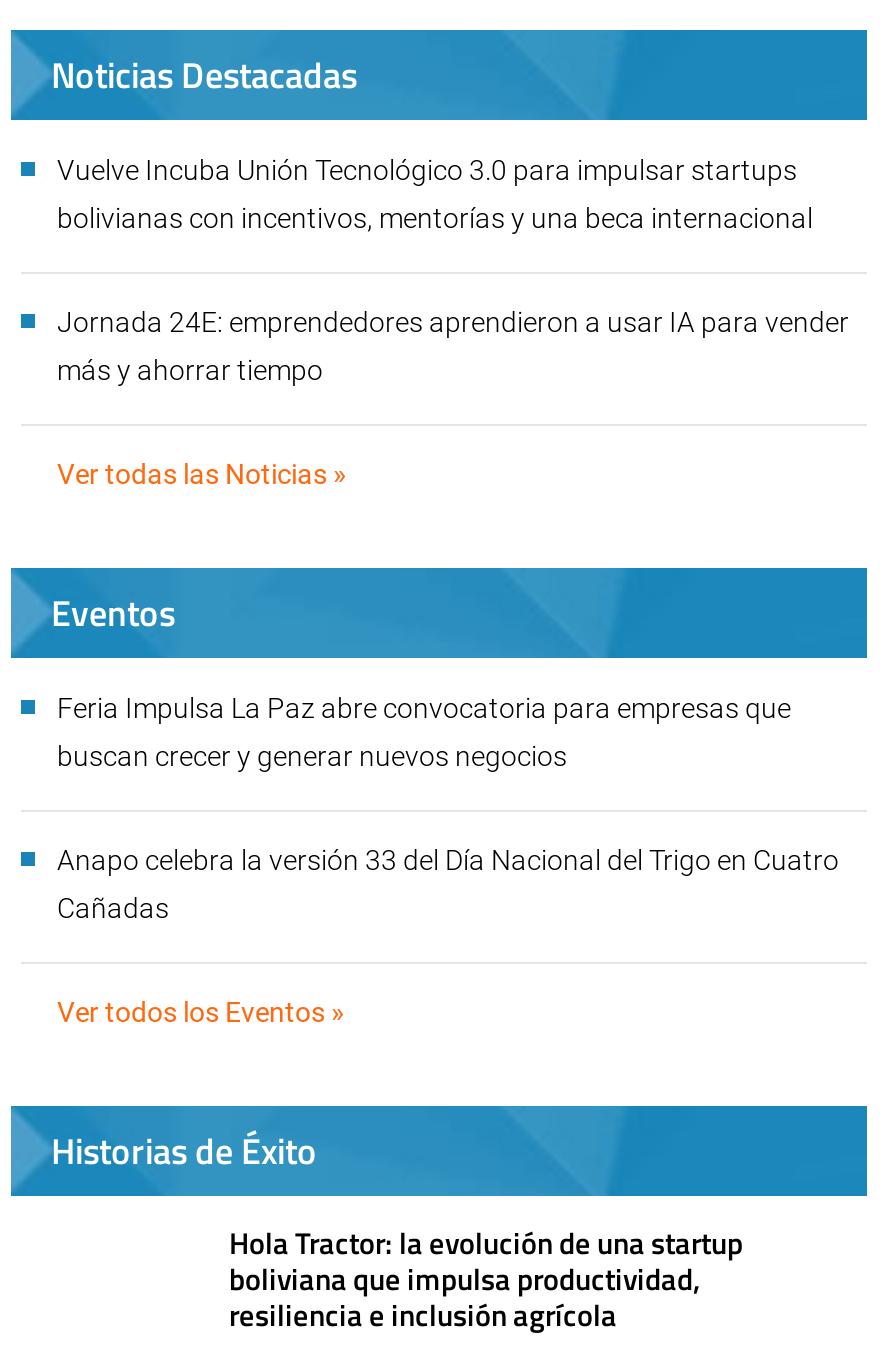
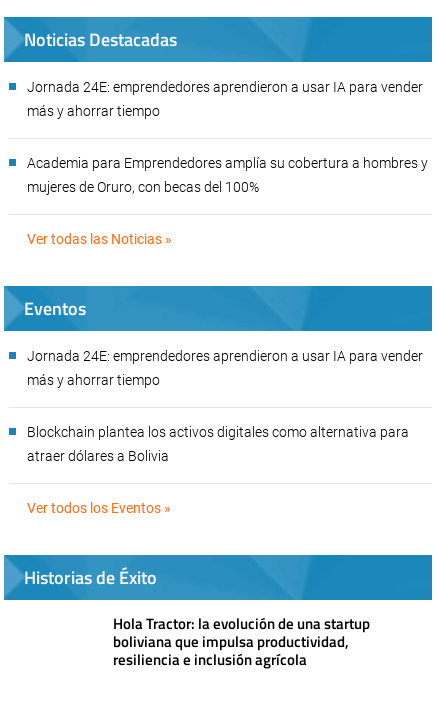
- Vuelve Incuba Unión Tecnológico 3.0 para impulsar startups
- bolivianas con incentivos, mentorías y una beca internacional

moved up: Jornada 24E: emprendedores aprendieron a usar IA para vender | más y ahorrar tiempo

+ Academia para Emprendedores amplía su cobertura a hombres y
+ mujeres de Oruro, con becas del 100%

- Feria Impulsa La Paz abre convocatoria para empresas que
+ Jornada 24E: emprendedores aprendieron a usar IA para vender

- buscan crecer y generar nuevos negocios
+ más y ahorrar tiempo

- Anapo celebra la versión 33 del Día Nacional del Trigo en Cuatro
+ Blockchain plantea los activos digitales como alternativa para

- Cañadas
+ atraer dólares a Bolivia
